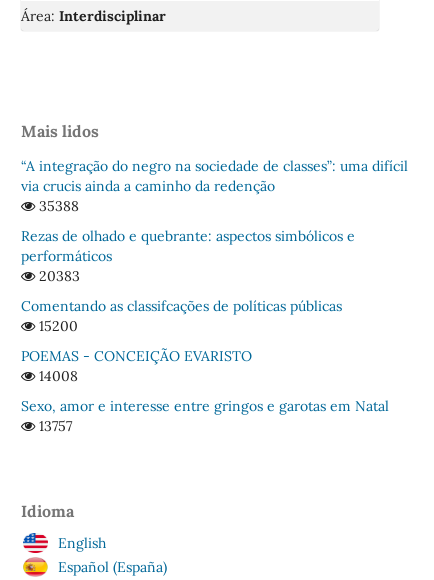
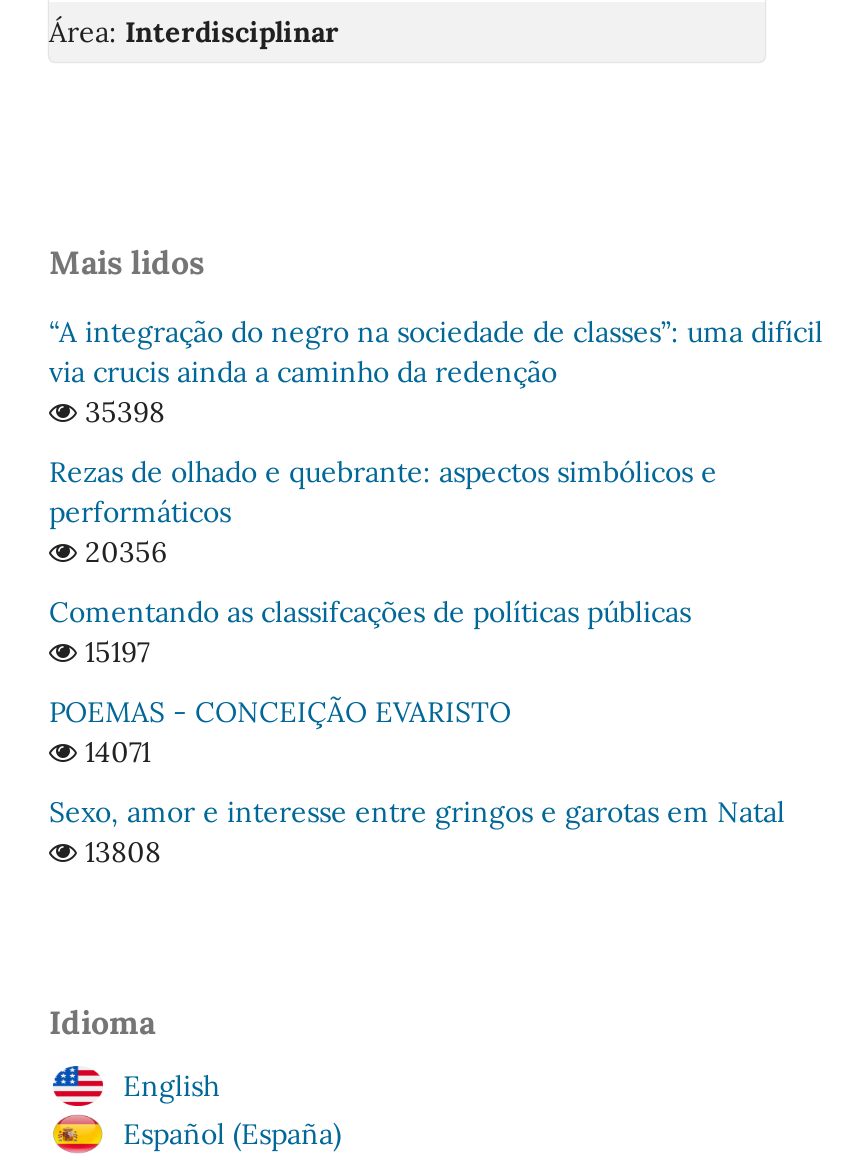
- 35388
+ 35398

- 20383
+ 20356

- 15200
+ 15197

- 14008
+ 14071

- 13757
+ 13808
